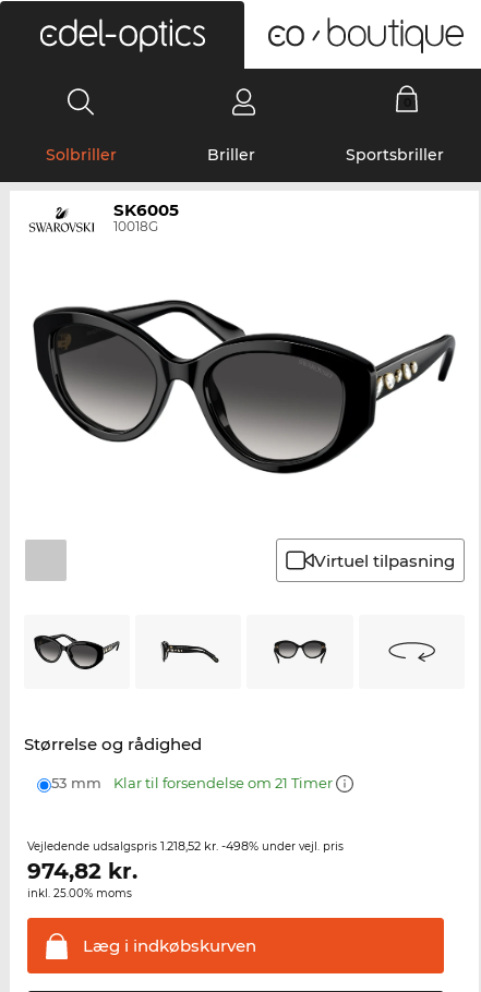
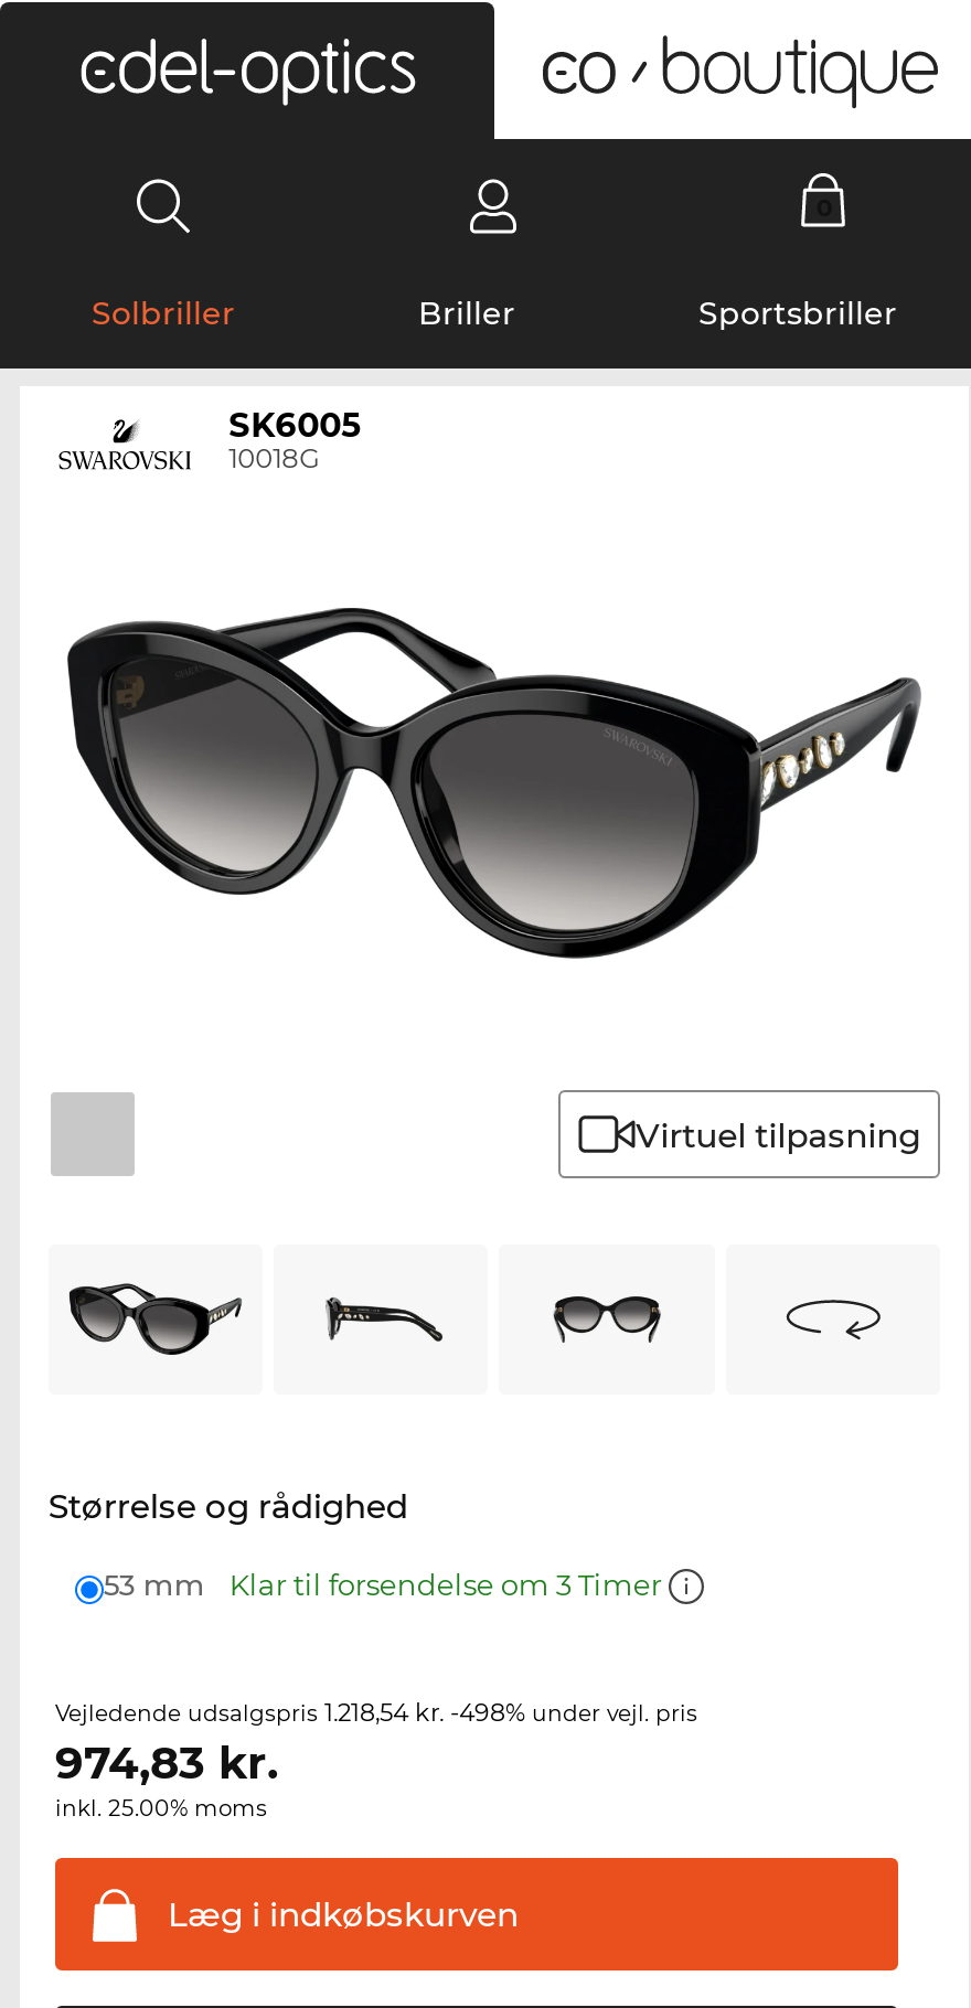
- 53 mm Klar til forsendelse om 21 Timer
+ 53 mm Klar til forsendelse om 3 Timer

- Vejledende udsalgspris 1.218,52 kr. -498% under vejl. pris
+ Vejledende udsalgspris 1.218,54 kr. -498% under vejl. pris

- 974,82 kr.
+ 974,83 kr.
